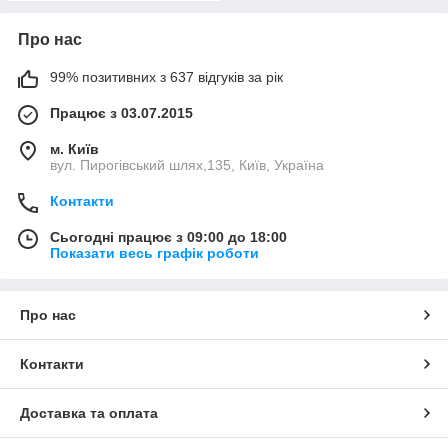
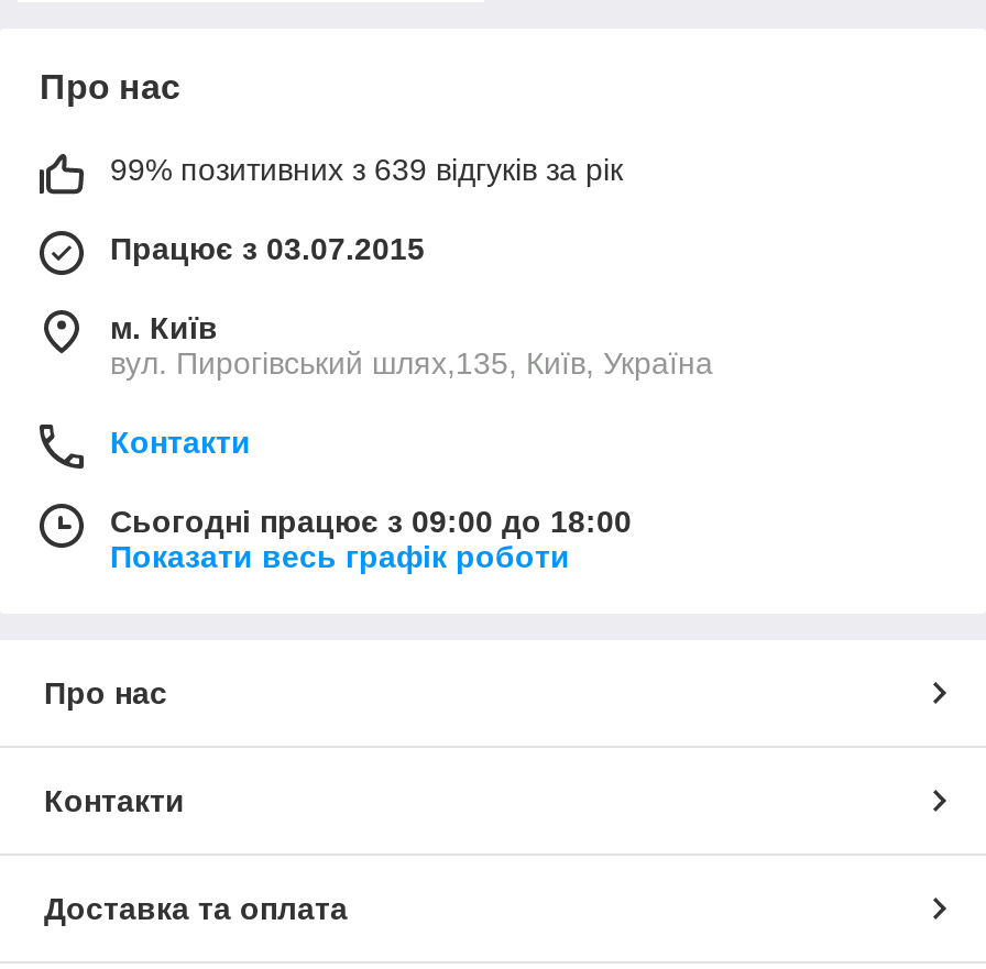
- 99% позитивних з 637 відгуків за рік
+ 99% позитивних з 639 відгуків за рік
